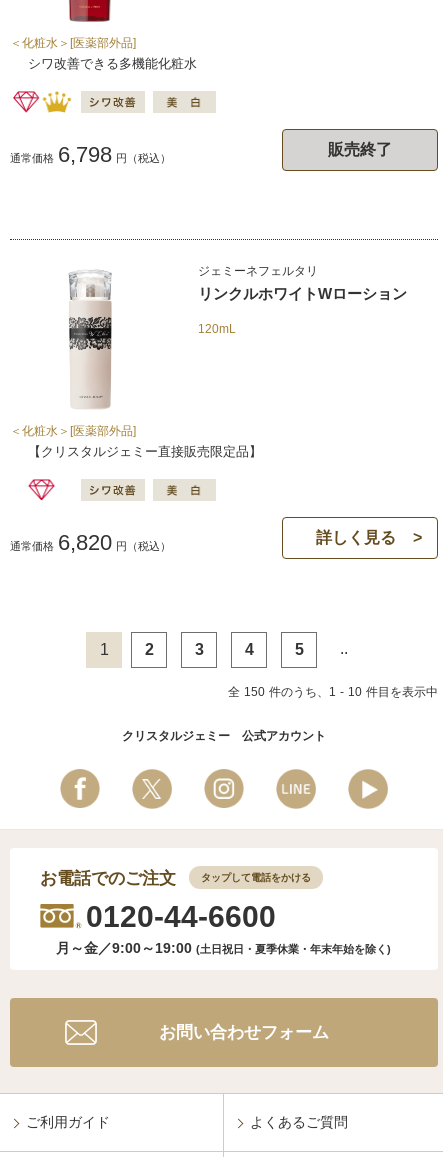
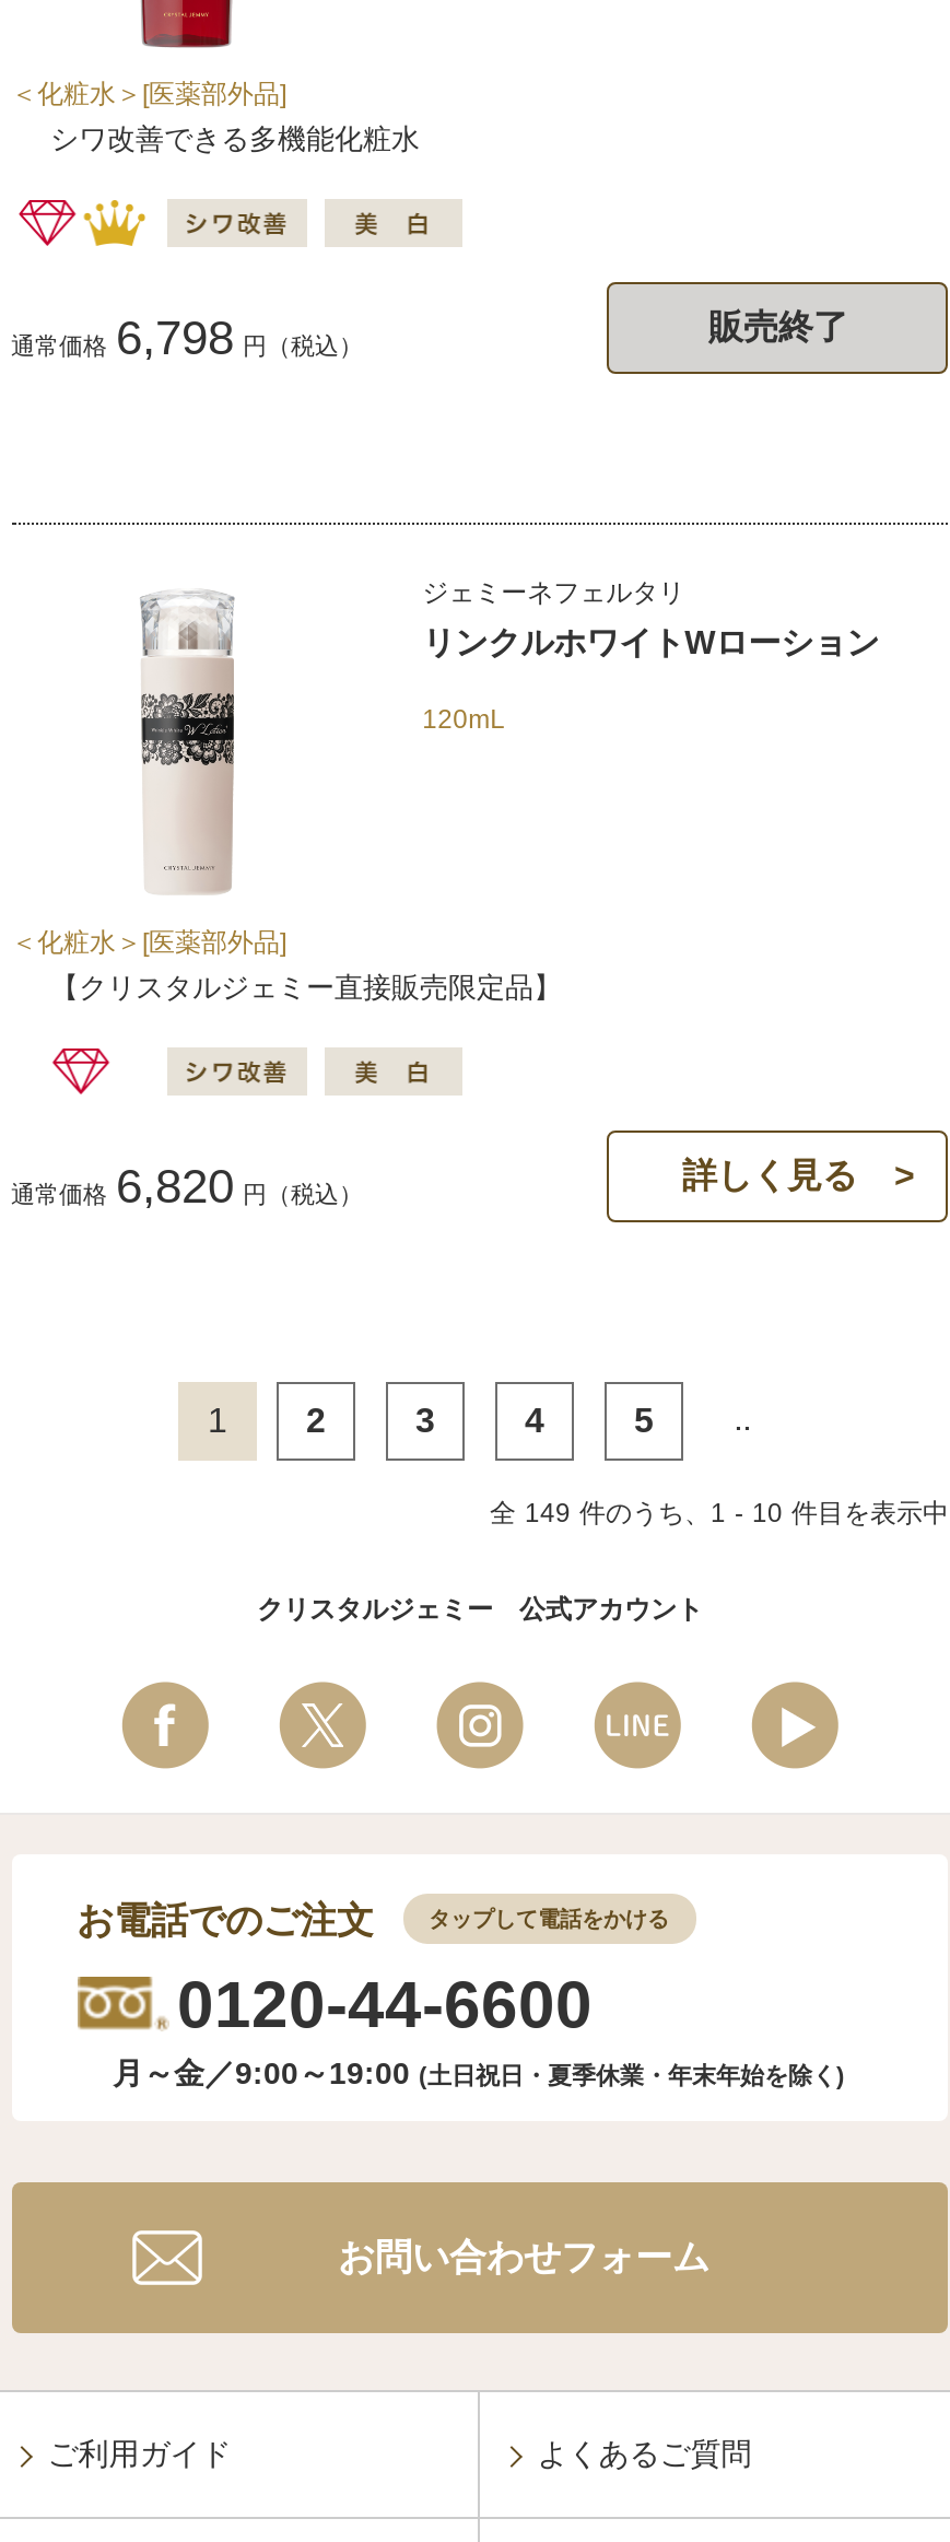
- 150
+ 149
